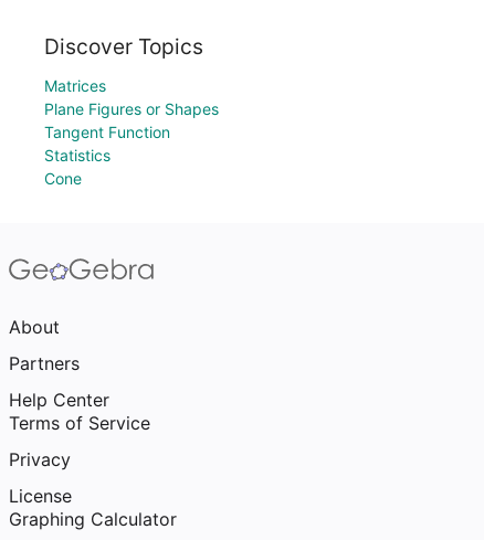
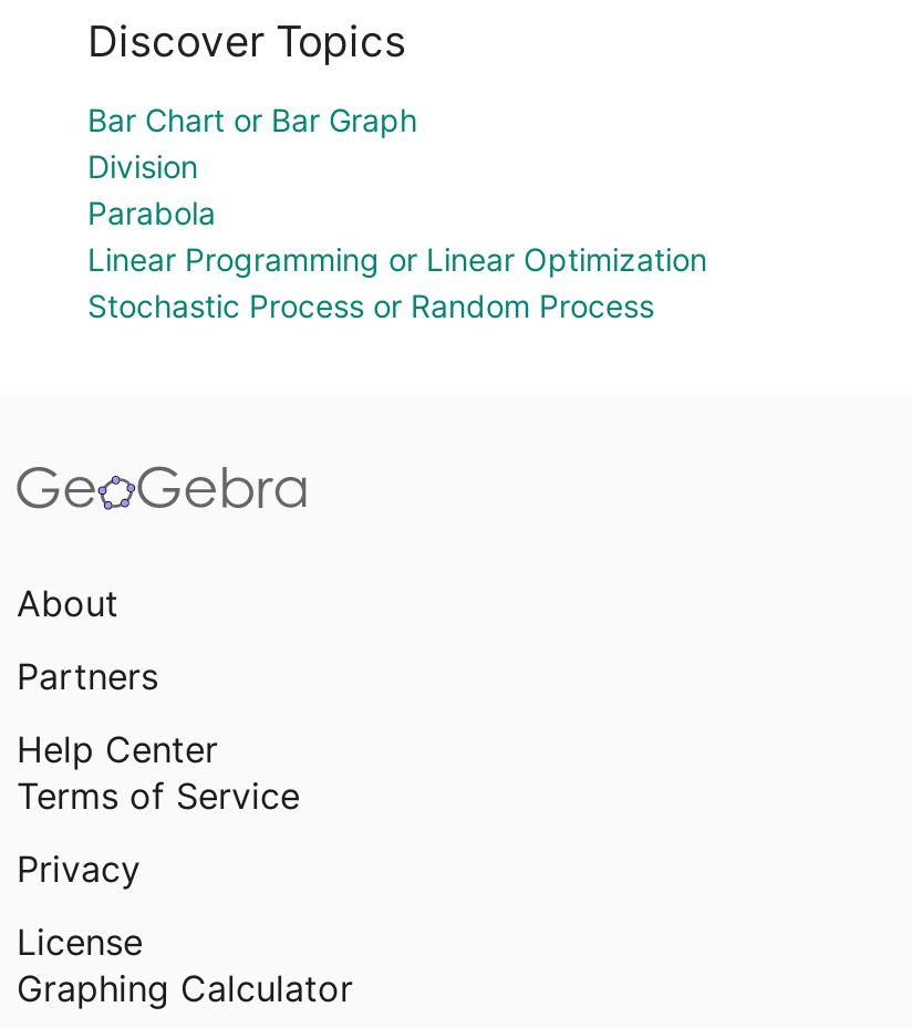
- Matrices
- Plane Figures or Shapes
- Tangent Function
- Statistics
- Cone
+ Bar Chart or Bar Graph
+ Division
+ Parabola
+ Linear Programming or Linear Optimization
+ Stochastic Process or Random Process
